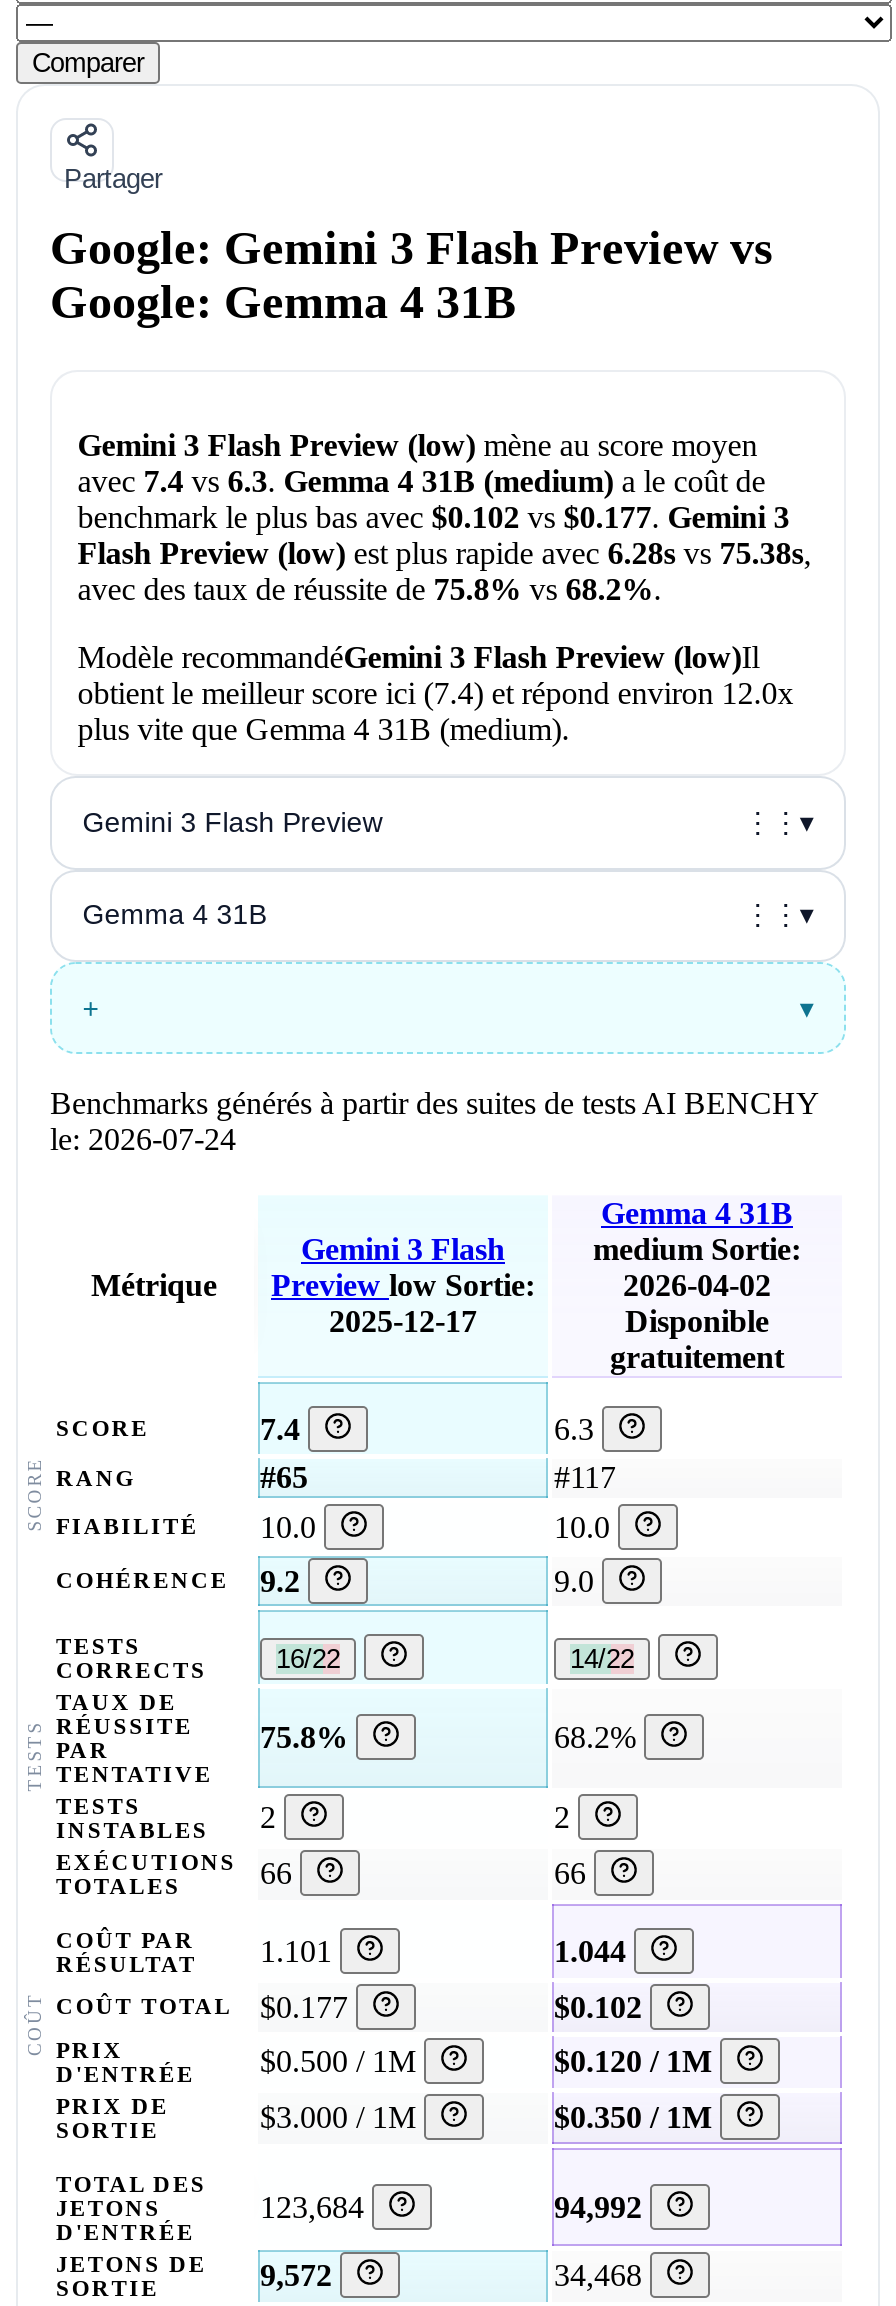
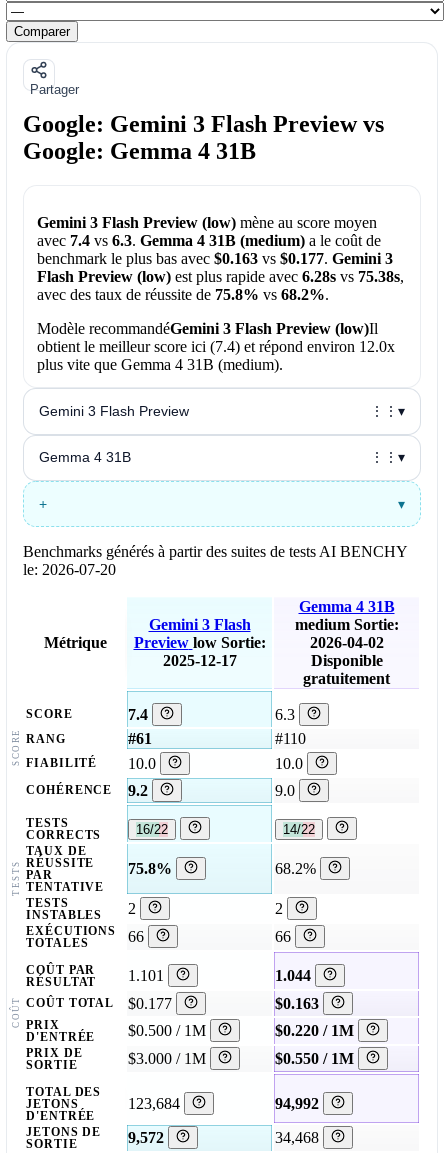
- benchmark le plus bas avec $0.102 vs $0.177. Gemini 3
+ benchmark le plus bas avec $0.163 vs $0.177. Gemini 3

- le: 2026-07-24
+ le: 2026-07-20

- #65
+ #61

- #117
+ #110

- $0.102
+ $0.163

- $0.120 / 1M
+ $0.220 / 1M

- $0.350 / 1M
+ $0.550 / 1M
